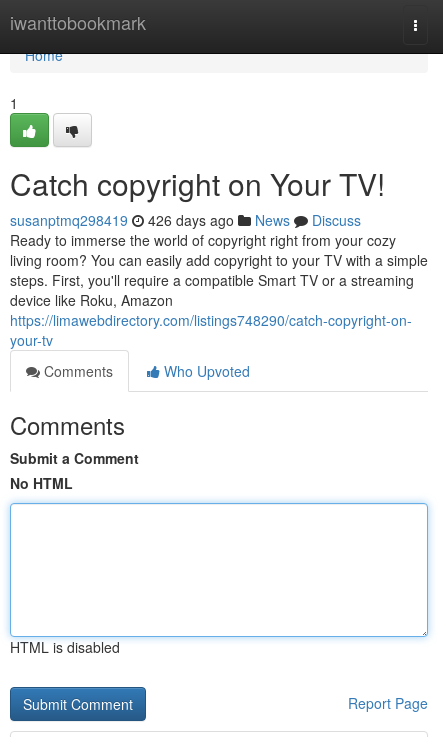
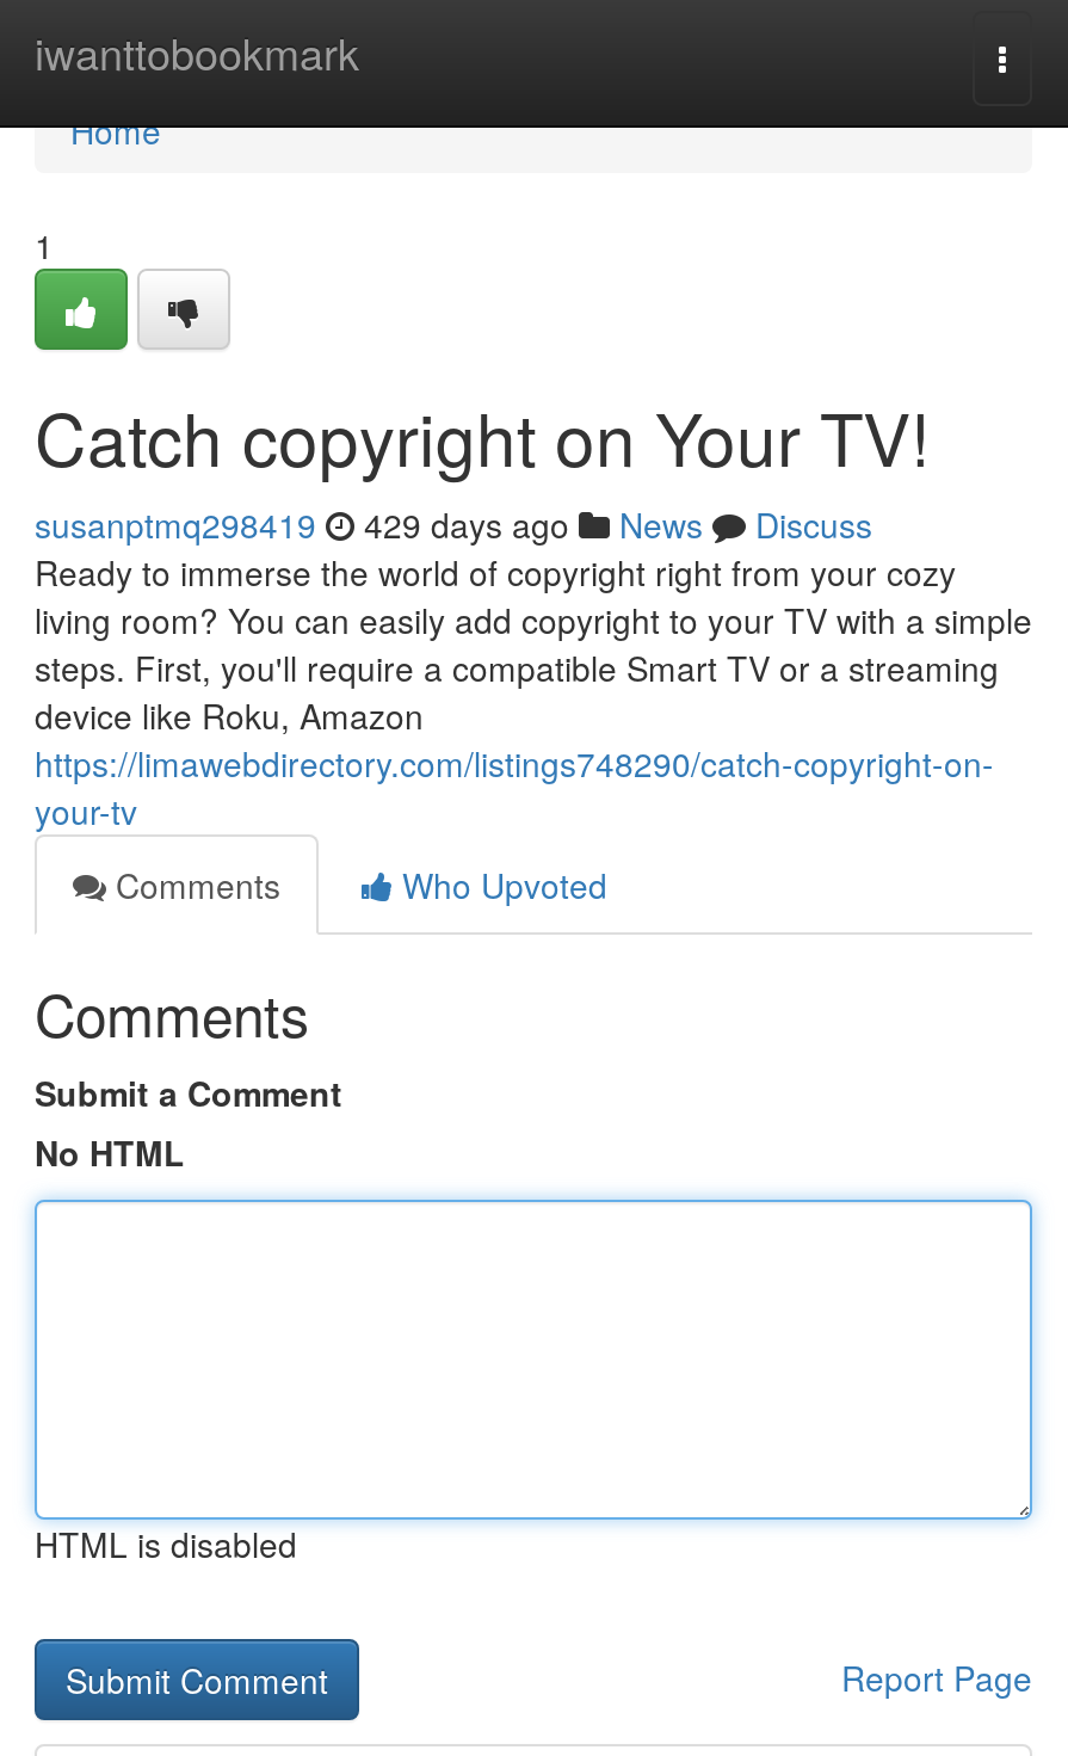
- susanptmq298419 426 days ago News Discuss
+ susanptmq298419 429 days ago News Discuss
